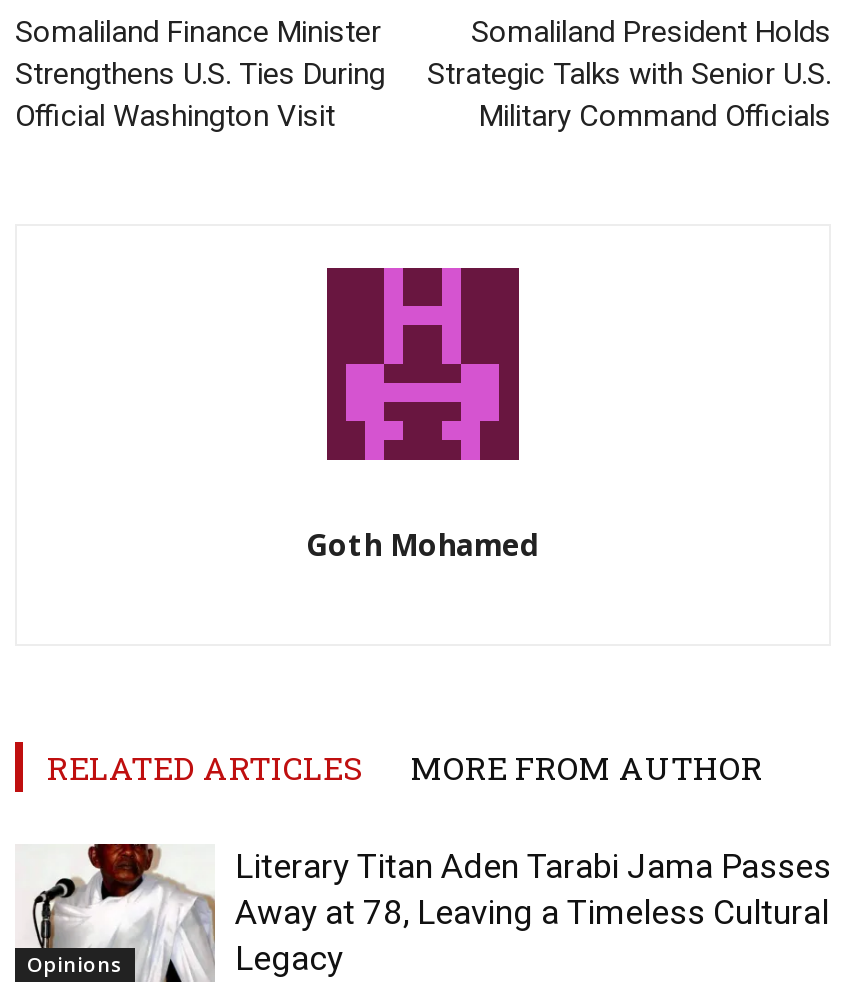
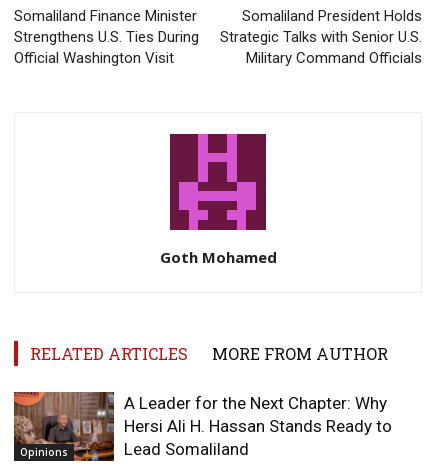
- [image]
- Literary Titan Aden Tarabi Jama Passes
- Away at 78, Leaving a Timeless Cultural
- Legacy
+ [image]
+ A Leader for the Next Chapter: Why
+ Hersi Ali H. Hassan Stands Ready to
+ Lead Somaliland
